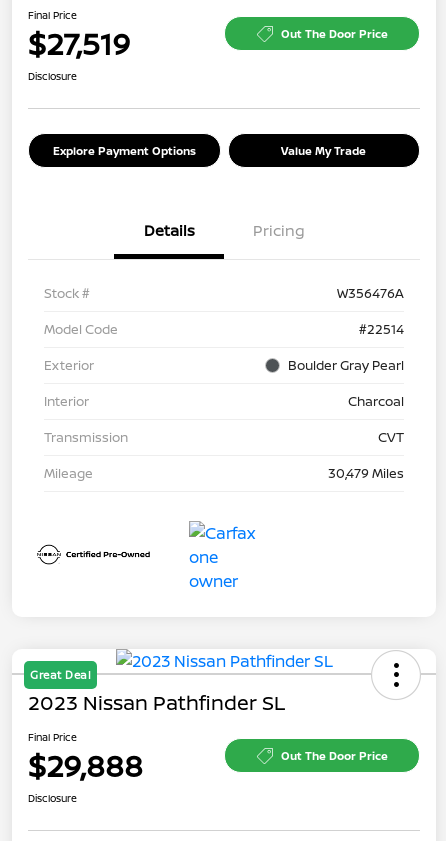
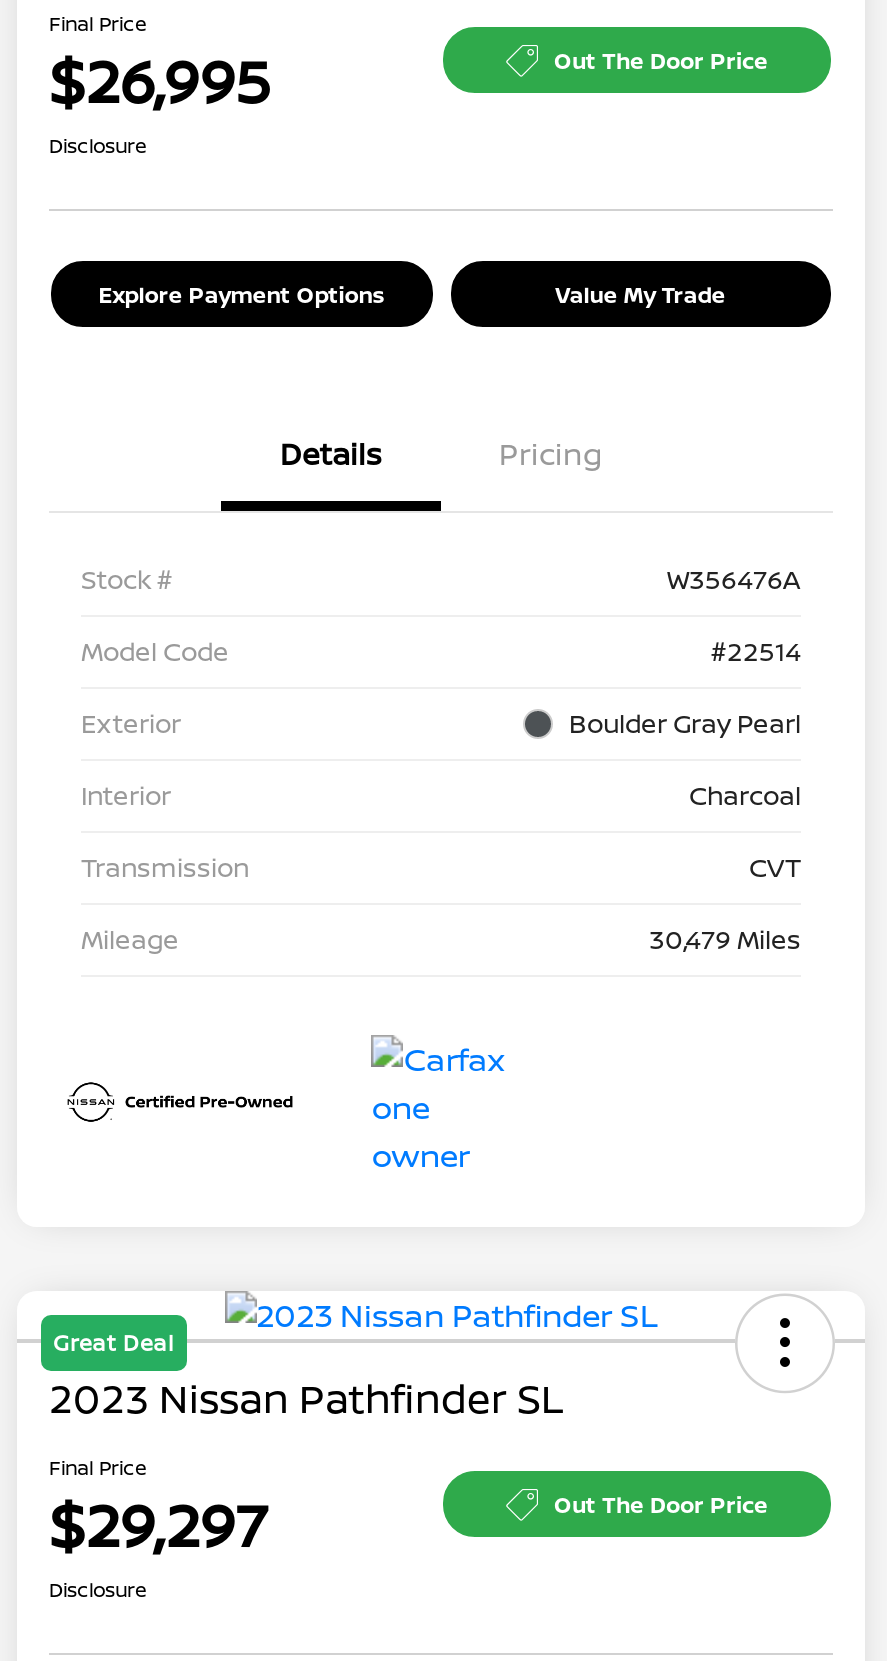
- $27,519
+ $26,995

- $29,888
+ $29,297
